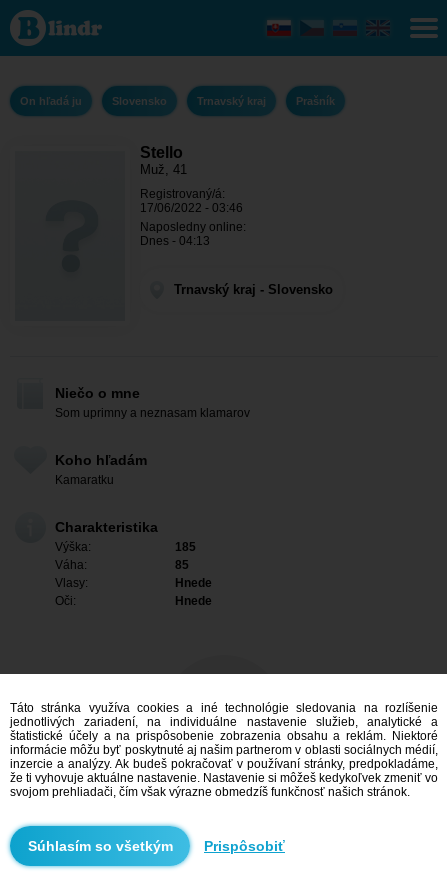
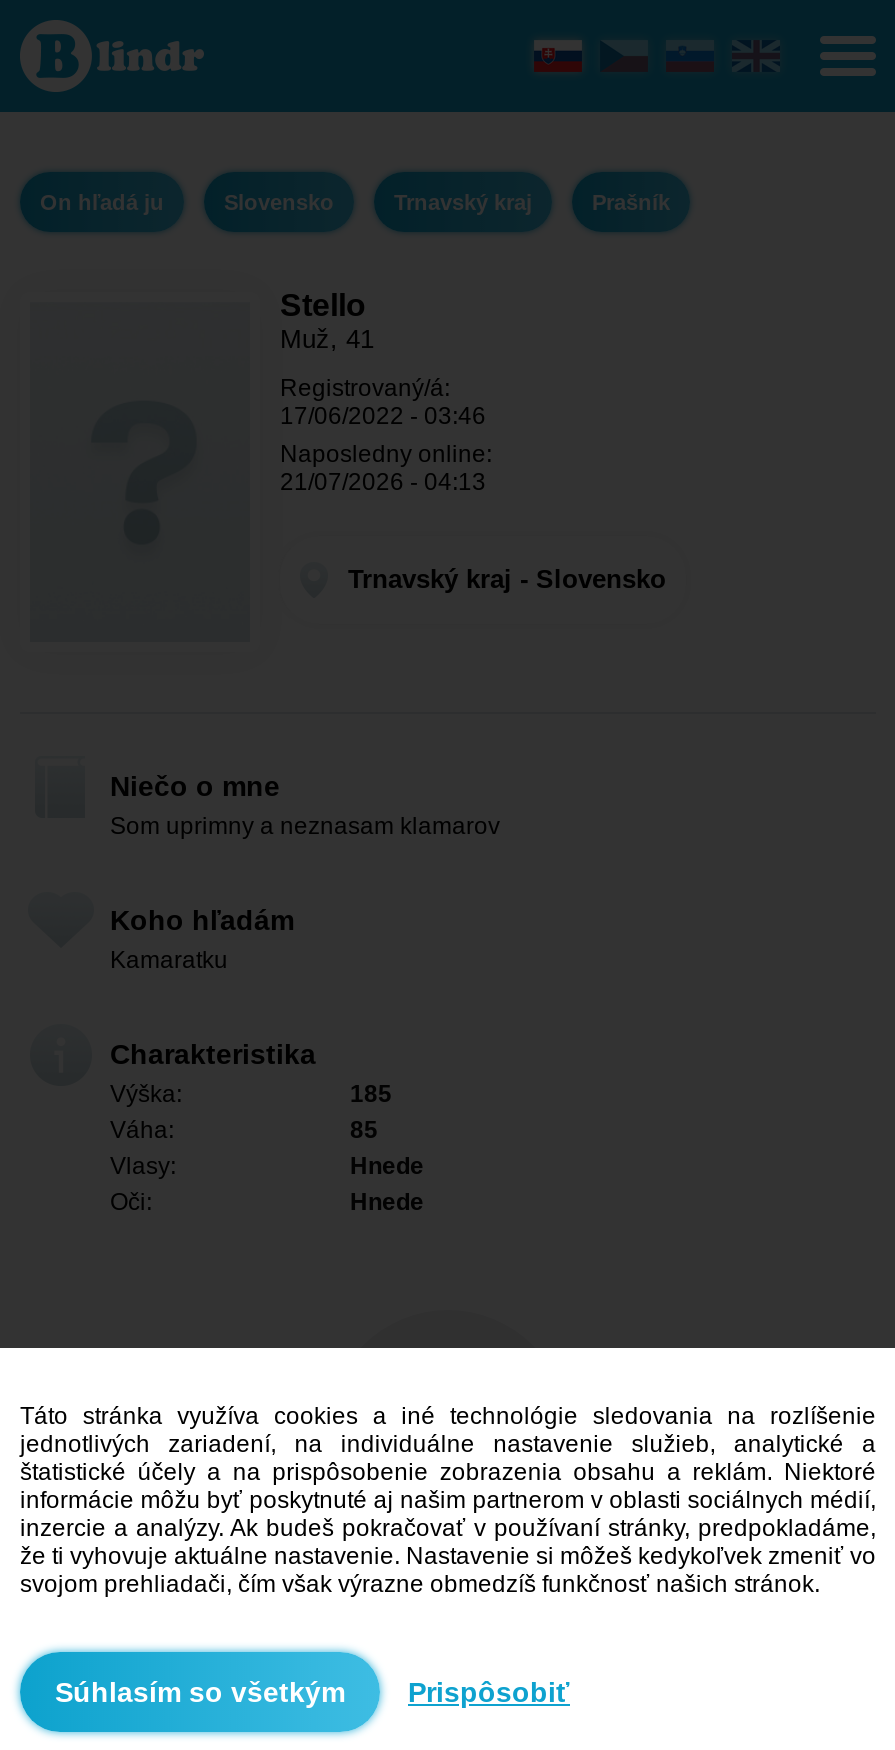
- Dnes - 04:13
+ 21/07/2026 - 04:13
